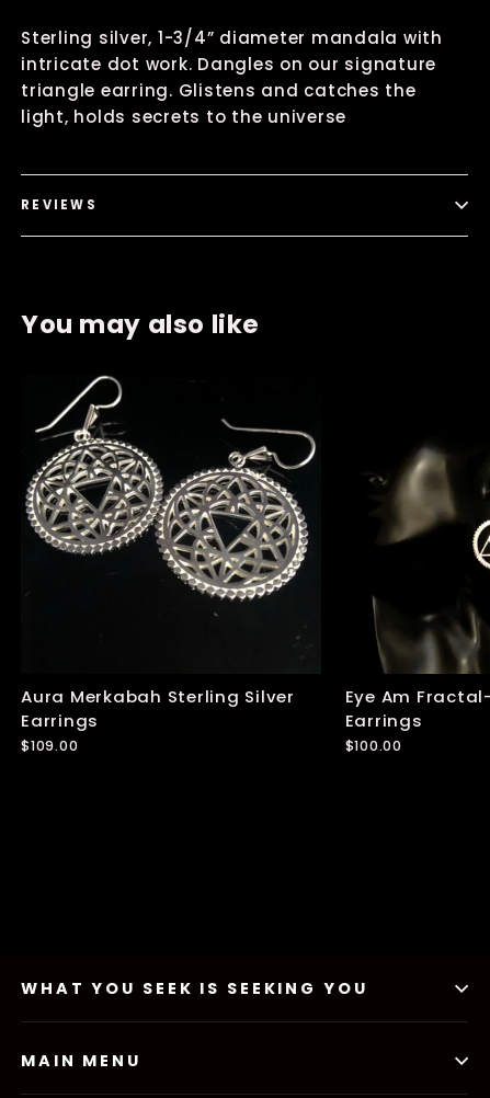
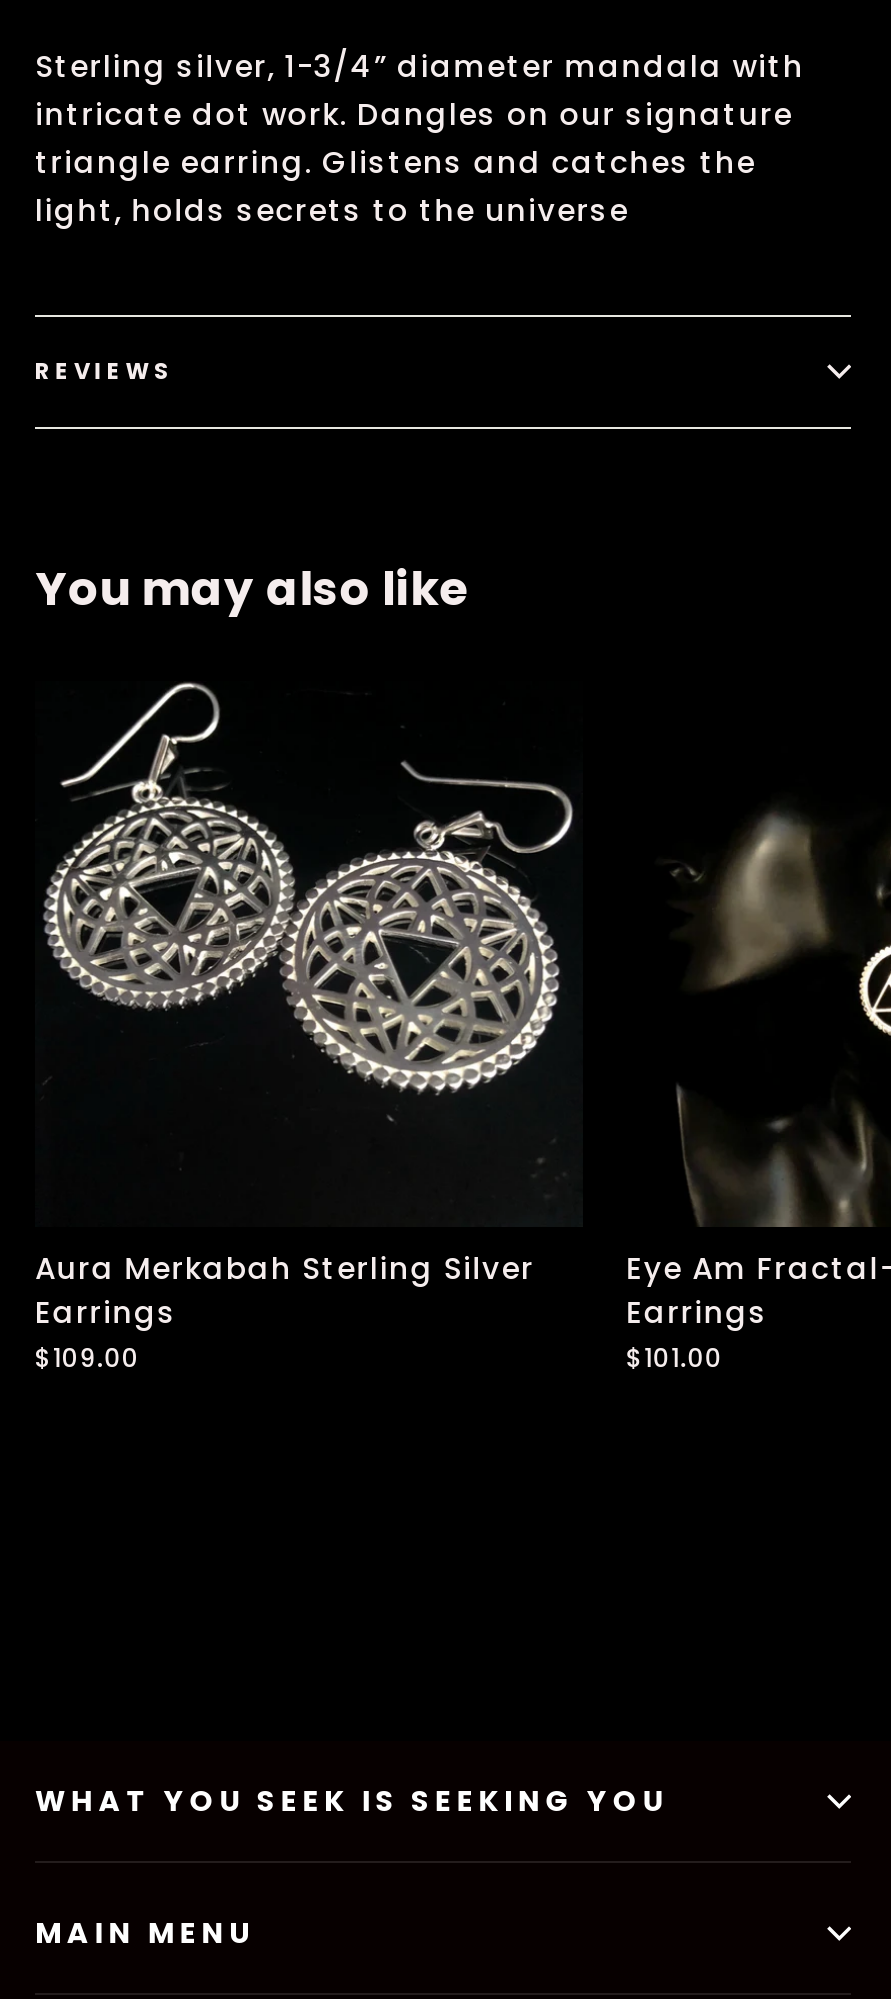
- $100.00
+ $101.00
